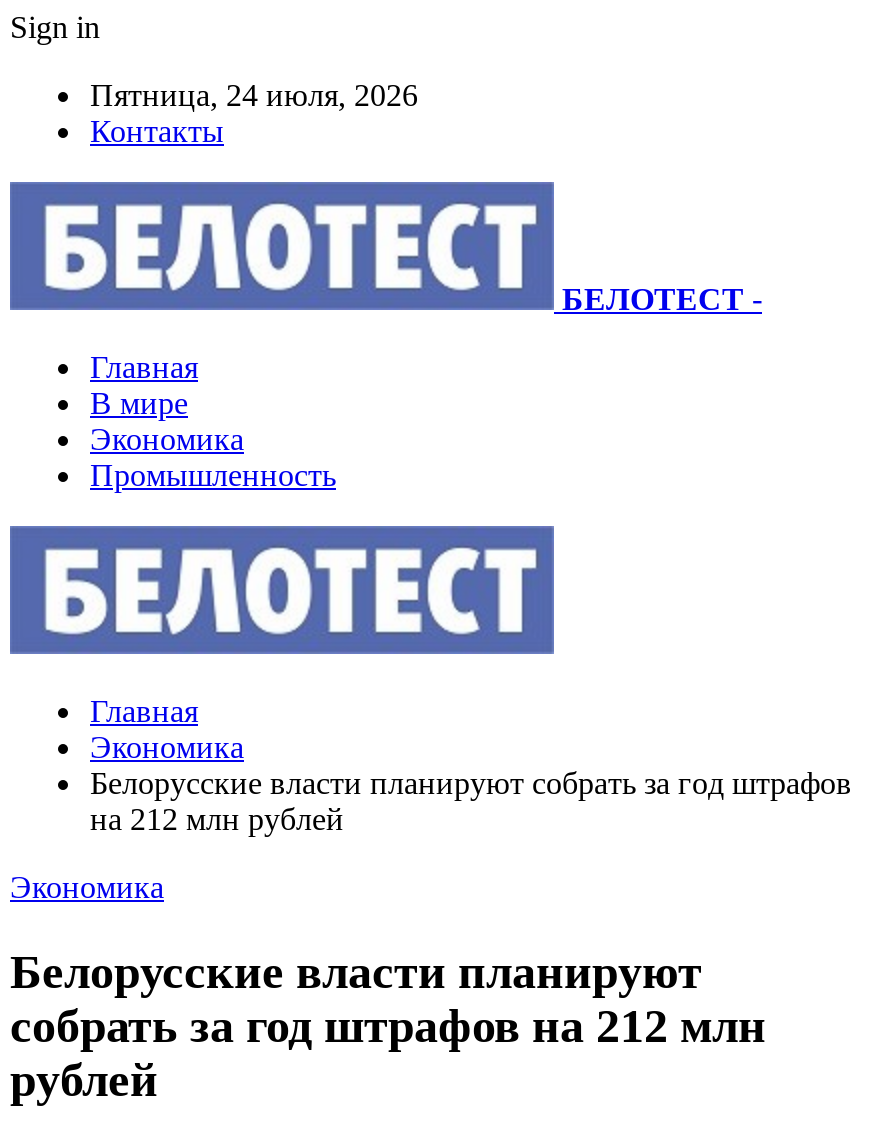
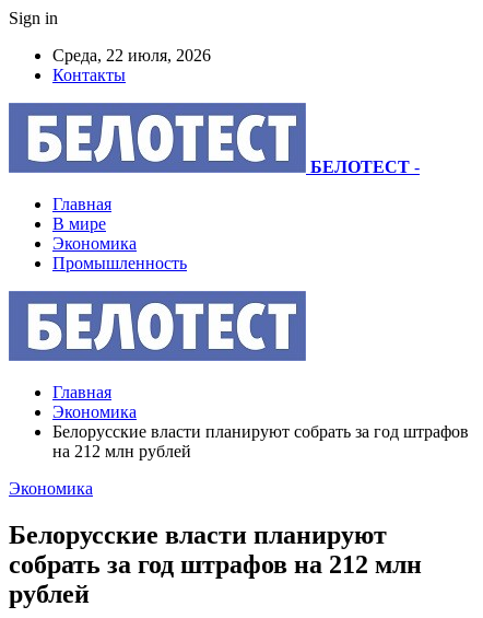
- Пятница, 24 июля, 2026
+ Среда, 22 июля, 2026
